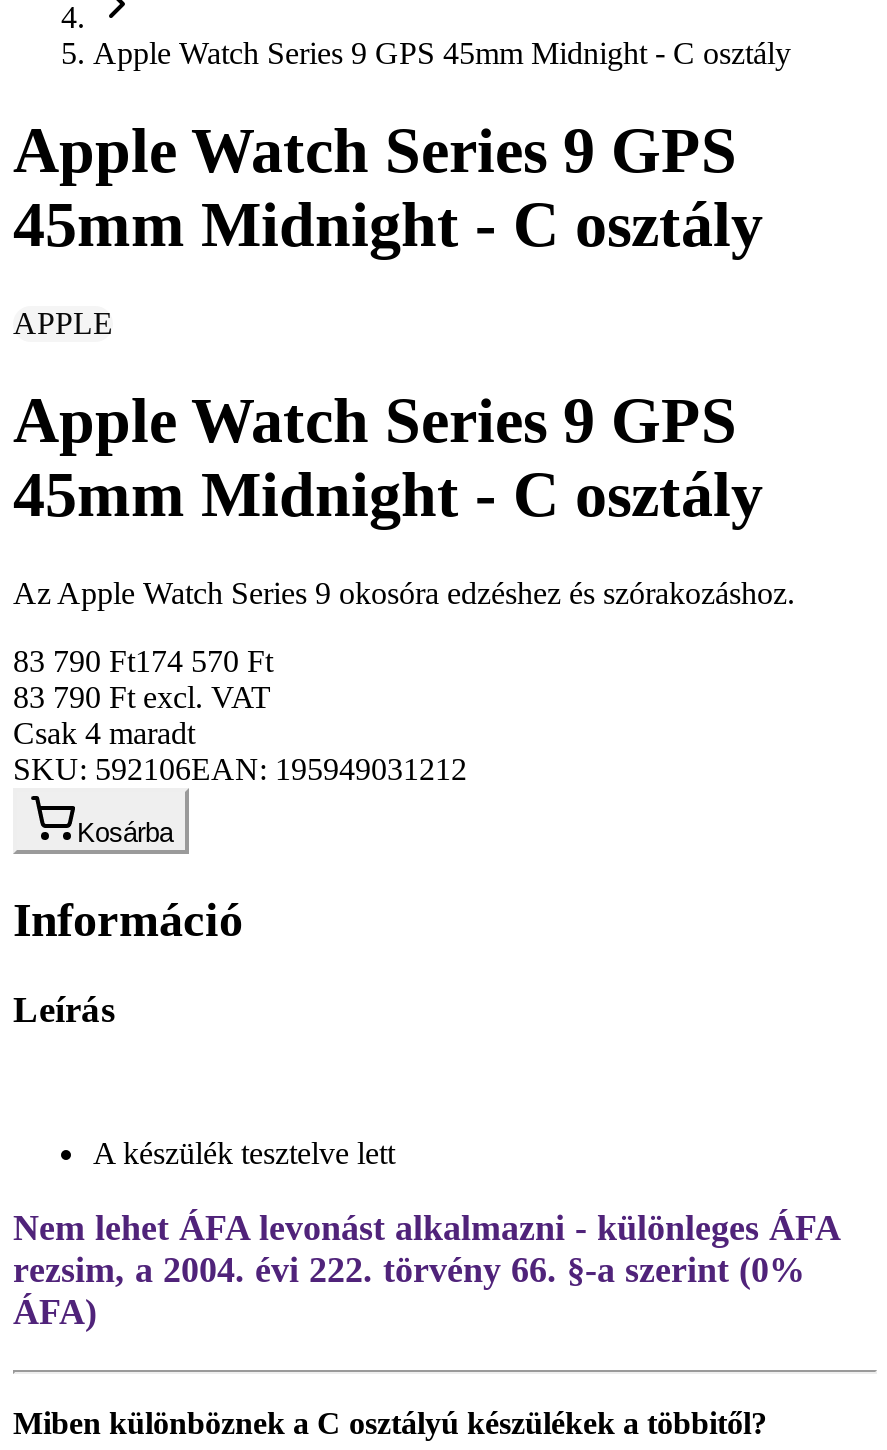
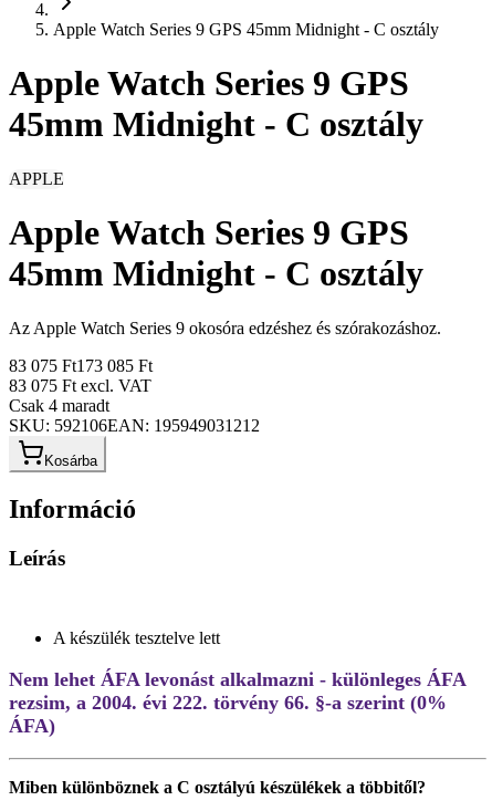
- 83 790 Ft174 570 Ft
+ 83 075 Ft173 085 Ft

- 83 790 Ft excl. VAT
+ 83 075 Ft excl. VAT
